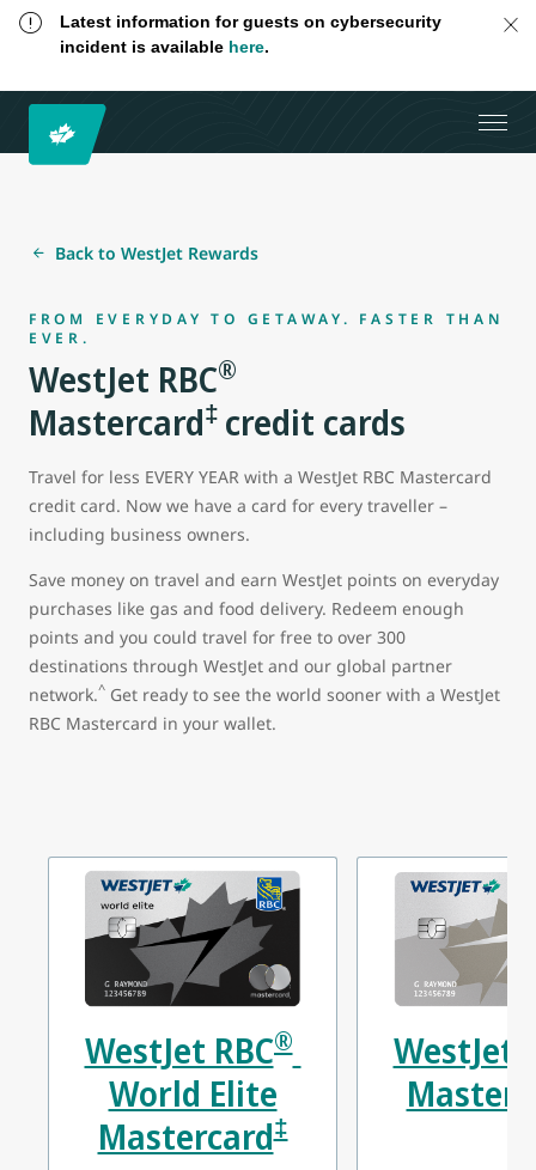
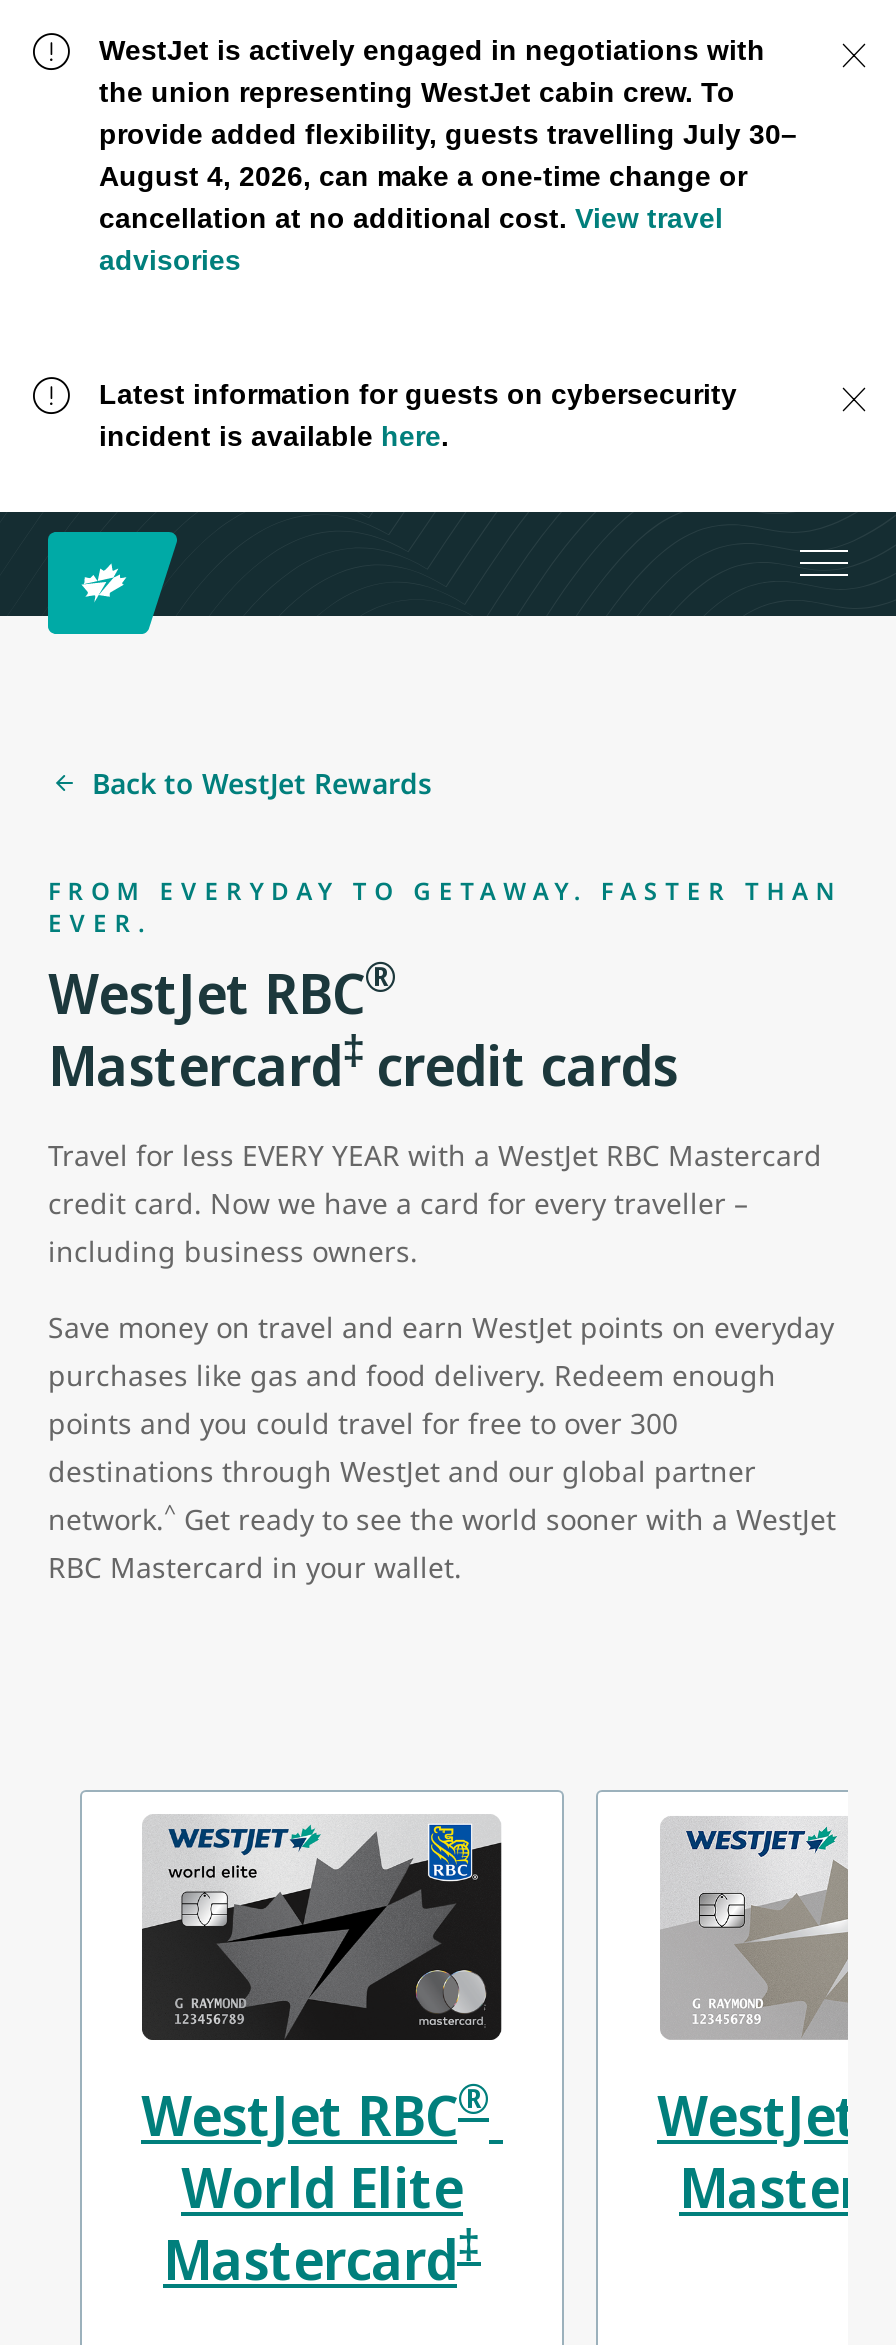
+ WestJet is actively engaged in negotiations with
+ the union representing WestJet cabin crew. To
+ provide added flexibility, guests travelling July 30–
+ August 4, 2026, can make a one-time change or
+ cancellation at no additional cost. View travel
+ advisories
